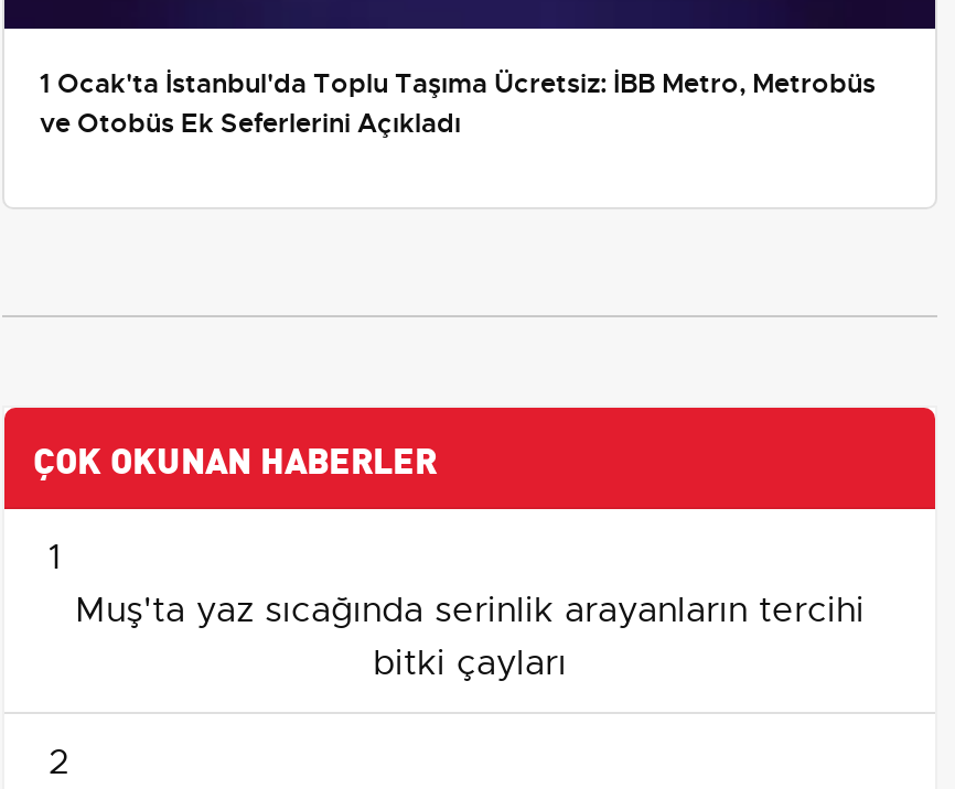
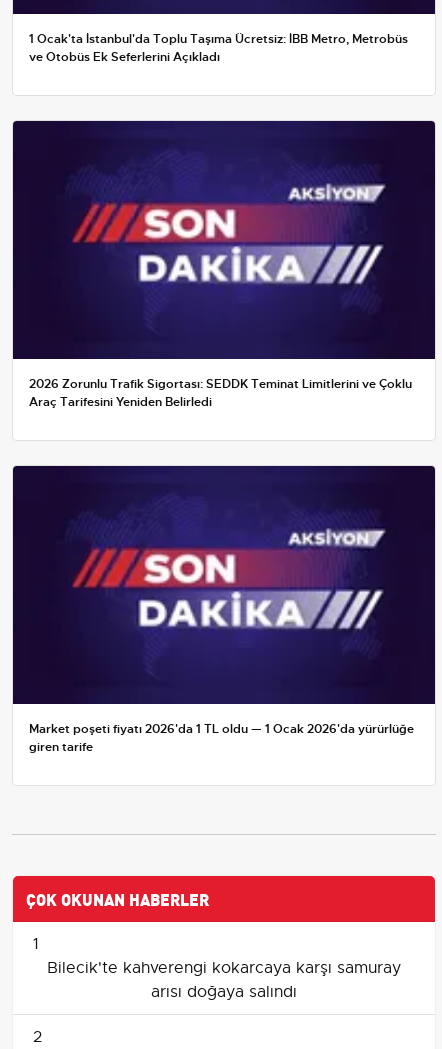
+ 2026 Zorunlu Trafik Sigortası: SEDDK Teminat Limitlerini ve Çoklu
+ Araç Tarifesini Yeniden Belirledi

+ Market poşeti fiyatı 2026'da 1 TL oldu — 1 Ocak 2026'da yürürlüğe
+ giren tarife

+ [image]

+ [image]

- Muş'ta yaz sıcağında serinlik arayanların tercihi
- bitki çayları
+ Bilecik'te kahverengi kokarcaya karşı samuray
+ arısı doğaya salındı
